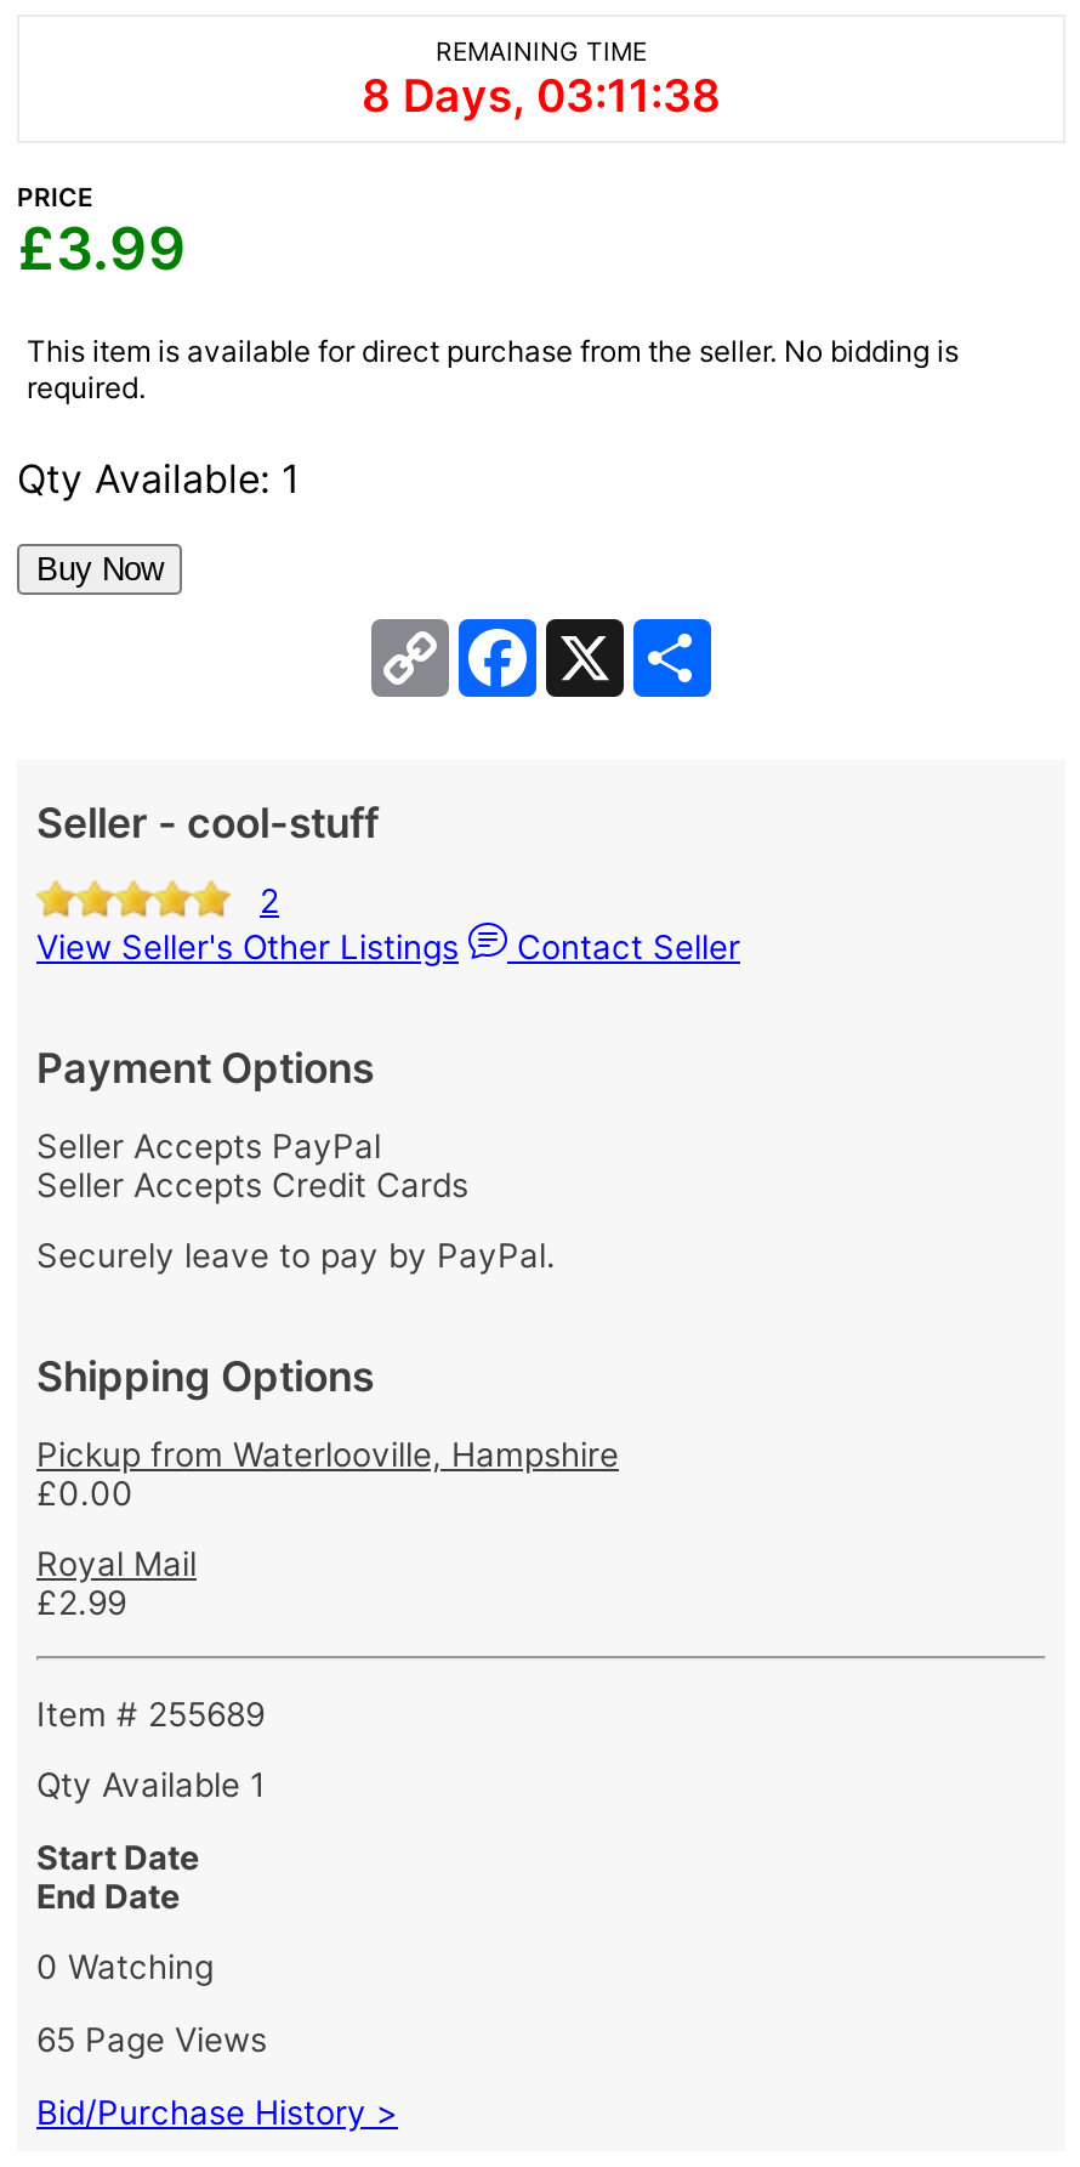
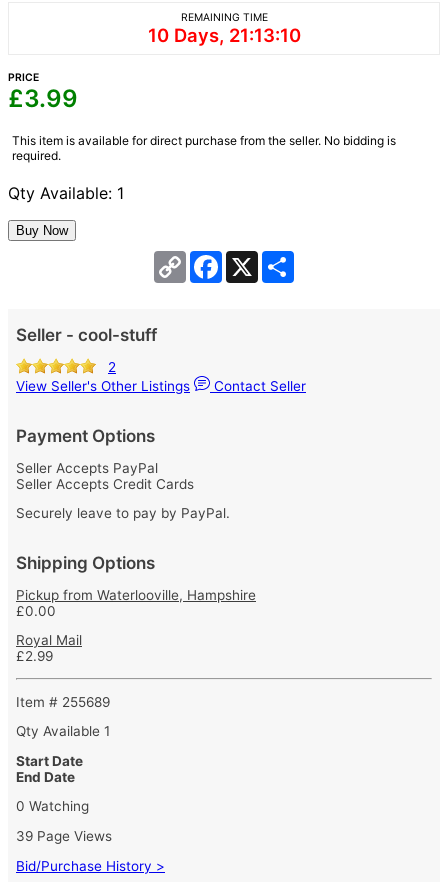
- 8 Days, 03:11:38
+ 10 Days, 21:13:10

- 65 Page Views
+ 39 Page Views
